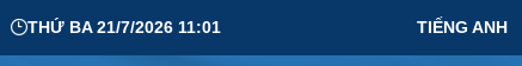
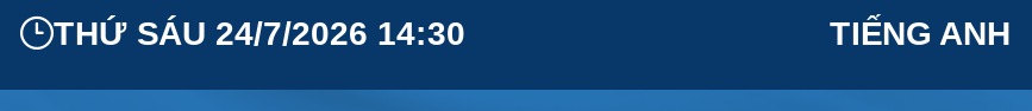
- THỨ BA 21/7/2026 11:01
+ THỨ SÁU 24/7/2026 14:30
